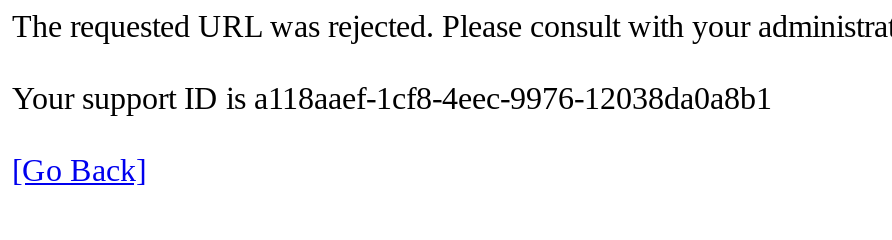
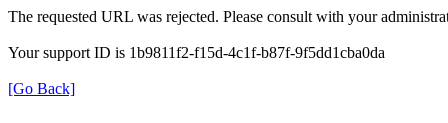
- Your support ID is a118aaef-1cf8-4eec-9976-12038da0a8b1
+ Your support ID is 1b9811f2-f15d-4c1f-b87f-9f5dd1cba0da
